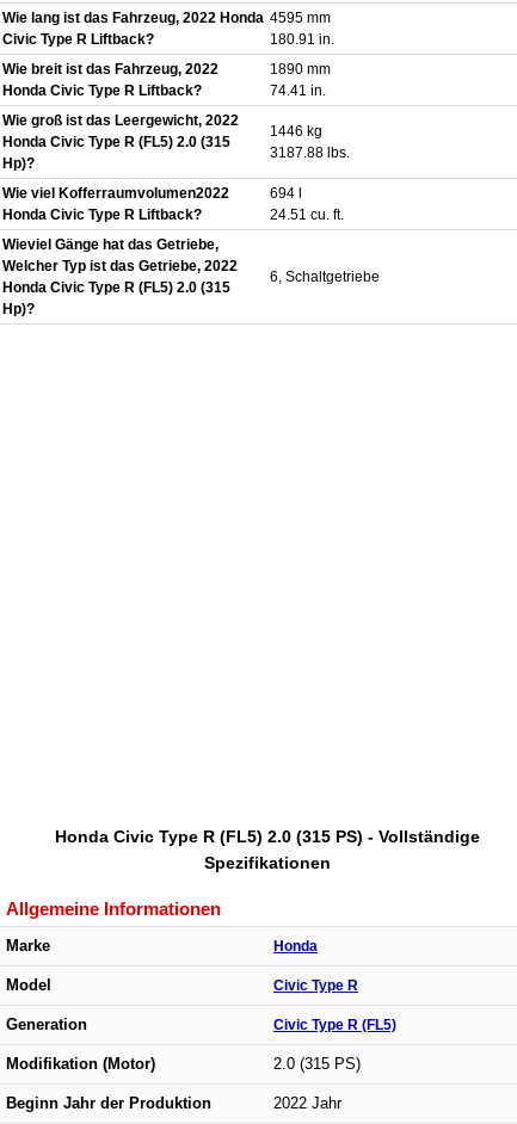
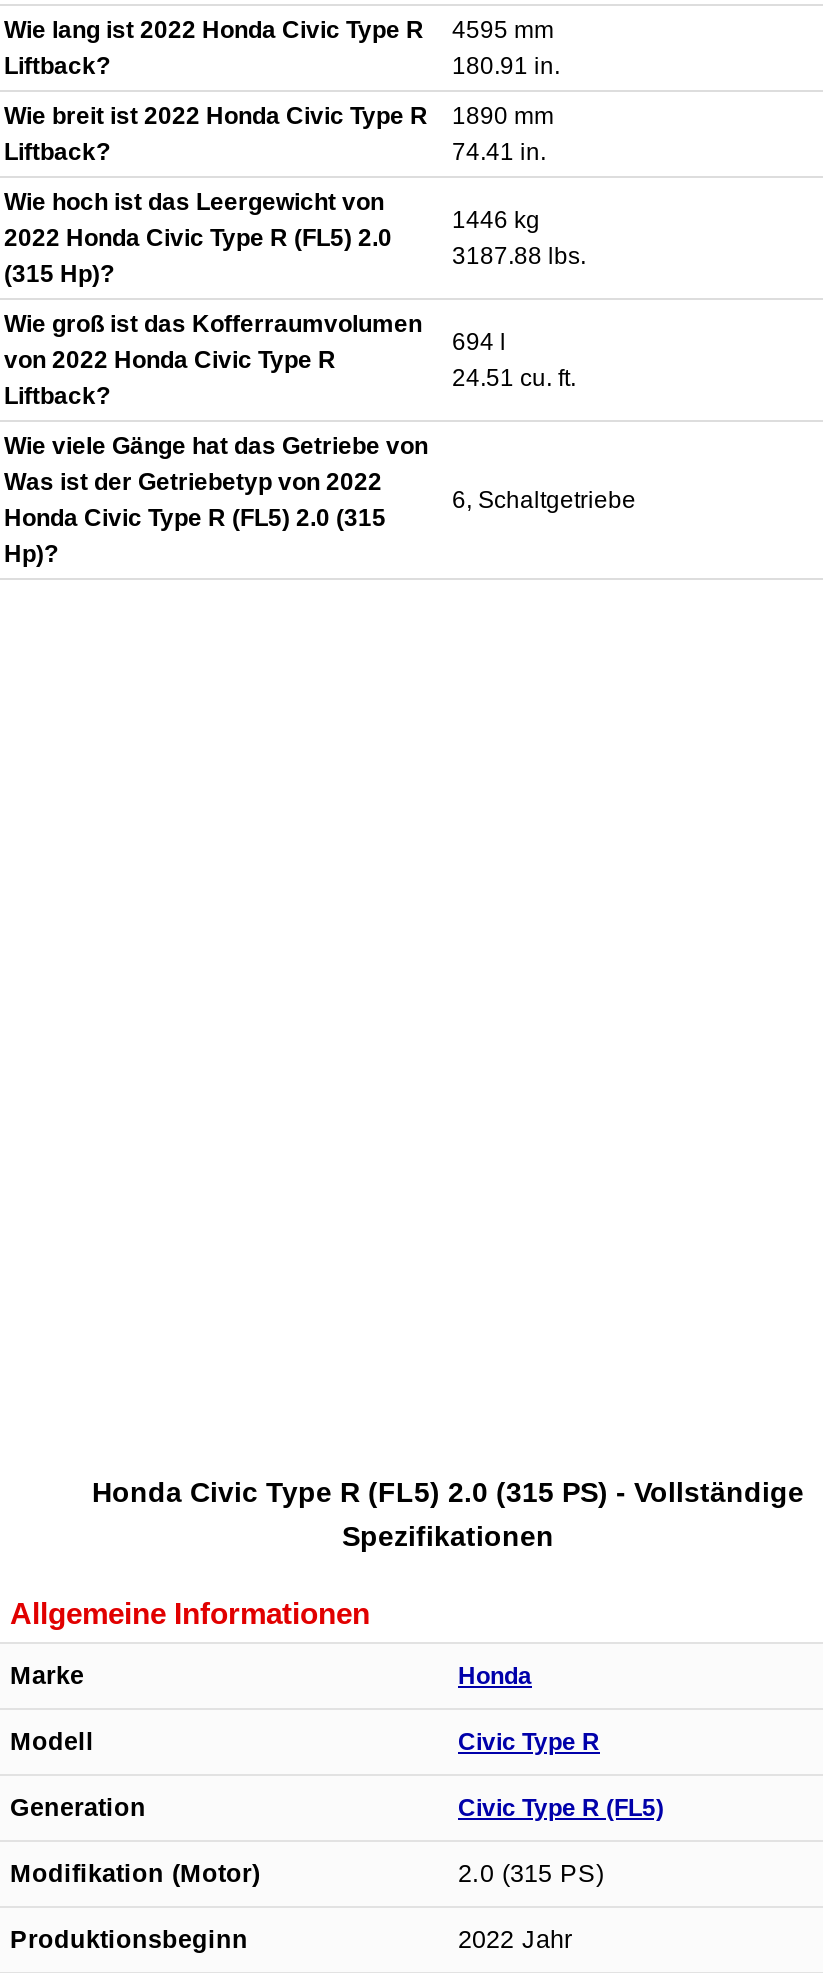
- Wie lang ist das Fahrzeug, 2022 Honda
- Civic Type R Liftback?
+ Wie lang ist 2022 Honda Civic Type R
+ Liftback?

- Wie breit ist das Fahrzeug, 2022
- Honda Civic Type R Liftback?
+ Wie breit ist 2022 Honda Civic Type R
+ Liftback?

- Wie groß ist das Leergewicht, 2022
- Honda Civic Type R (FL5) 2.0 (315
- Hp)?
+ Wie hoch ist das Leergewicht von
+ 2022 Honda Civic Type R (FL5) 2.0
+ (315 Hp)?

- Wie viel Kofferraumvolumen2022
- Honda Civic Type R Liftback?
+ Wie groß ist das Kofferraumvolumen
+ von 2022 Honda Civic Type R
+ Liftback?

- Wieviel Gänge hat das Getriebe,
- Welcher Typ ist das Getriebe, 2022
+ Wie viele Gänge hat das Getriebe von
+ Was ist der Getriebetyp von 2022

- Model
+ Modell

- Beginn Jahr der Produktion
+ Produktionsbeginn
